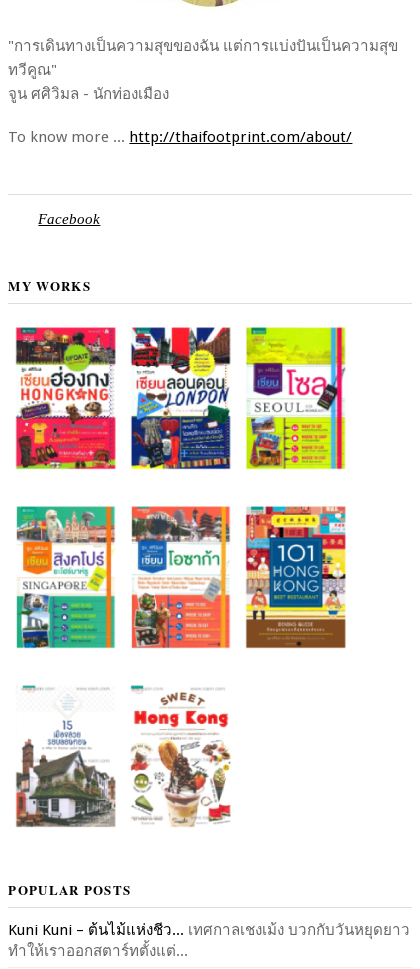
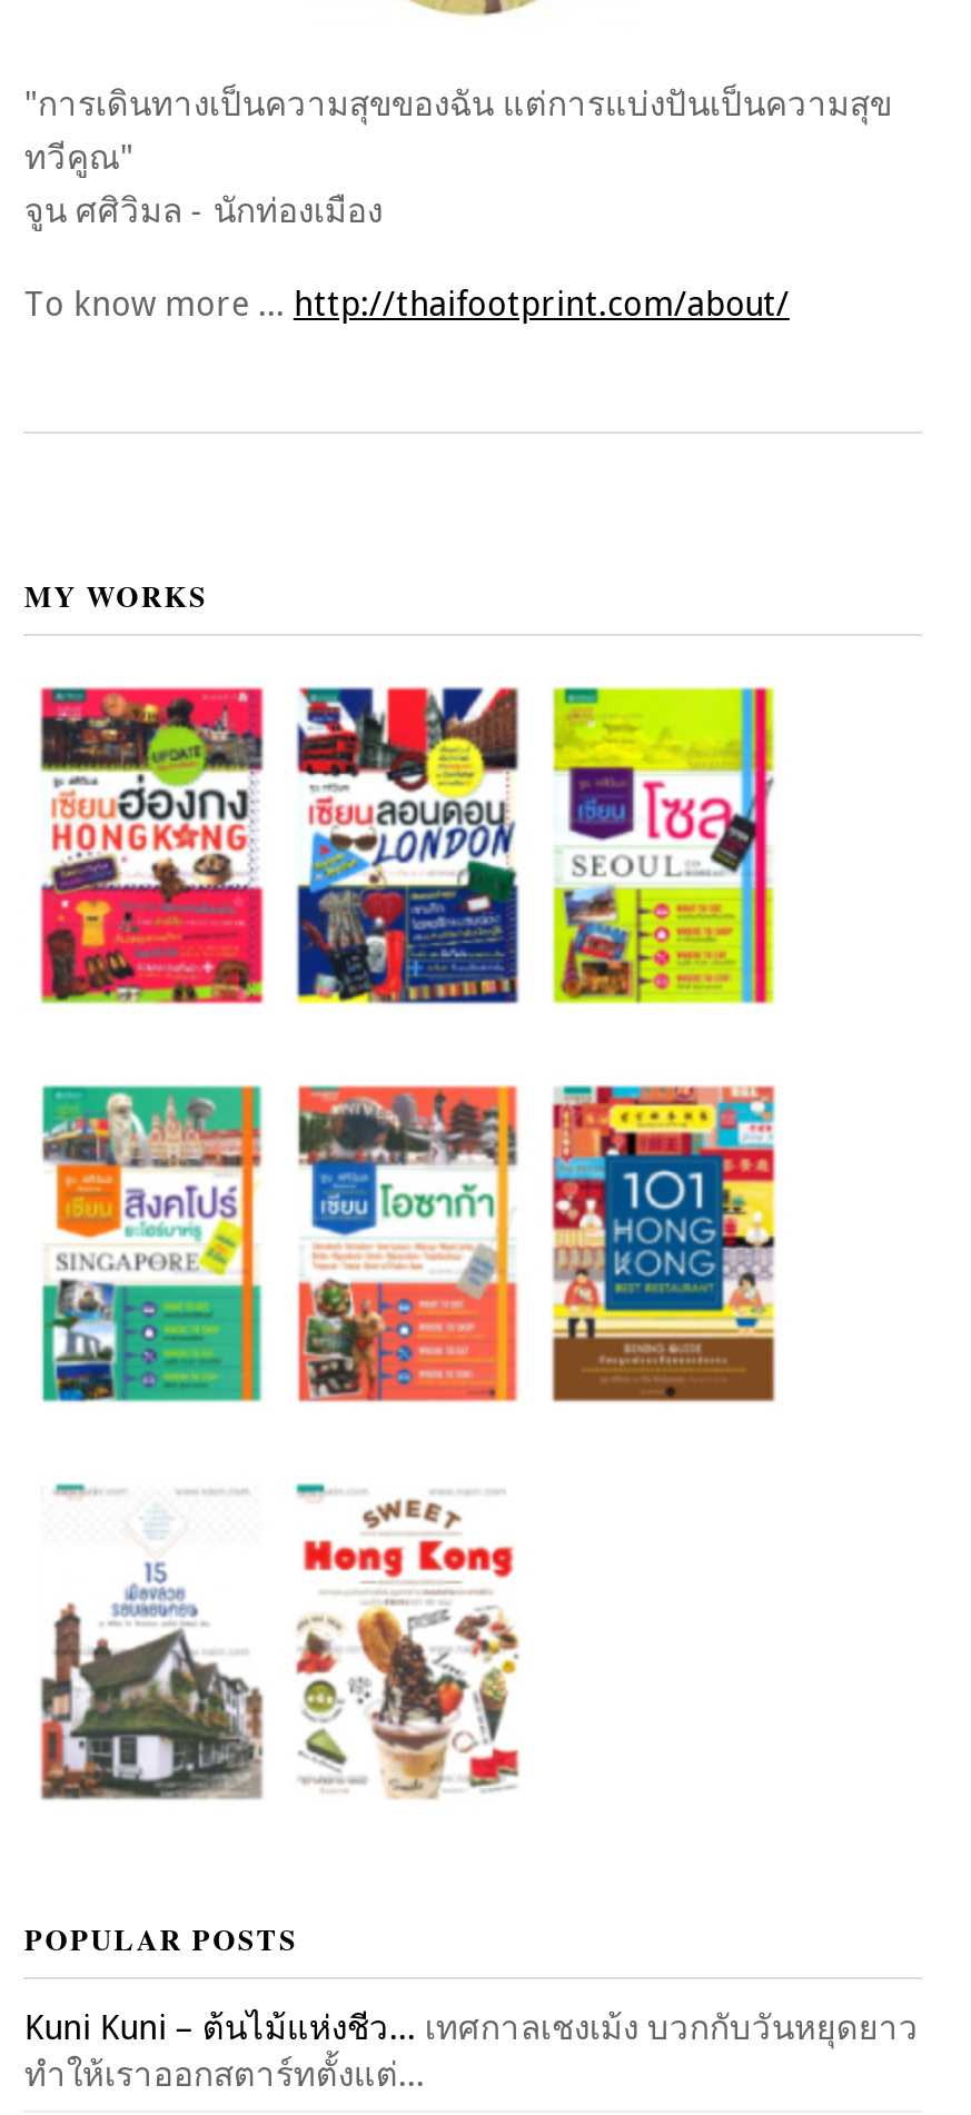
- Facebook
